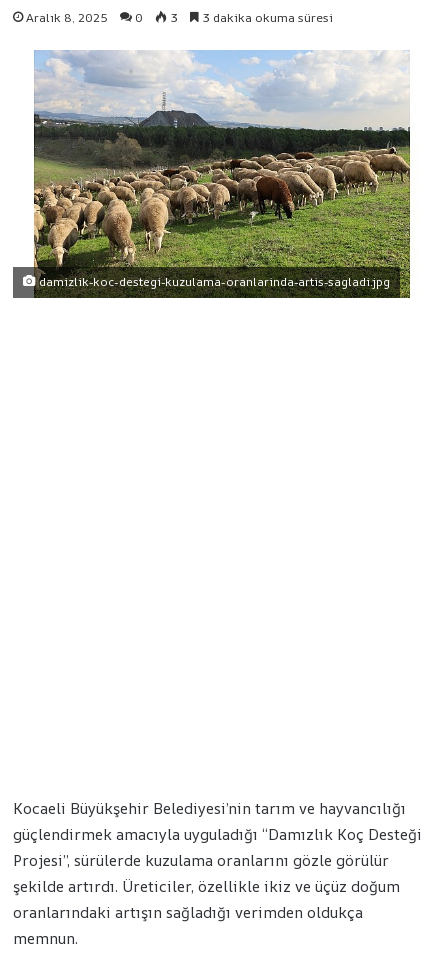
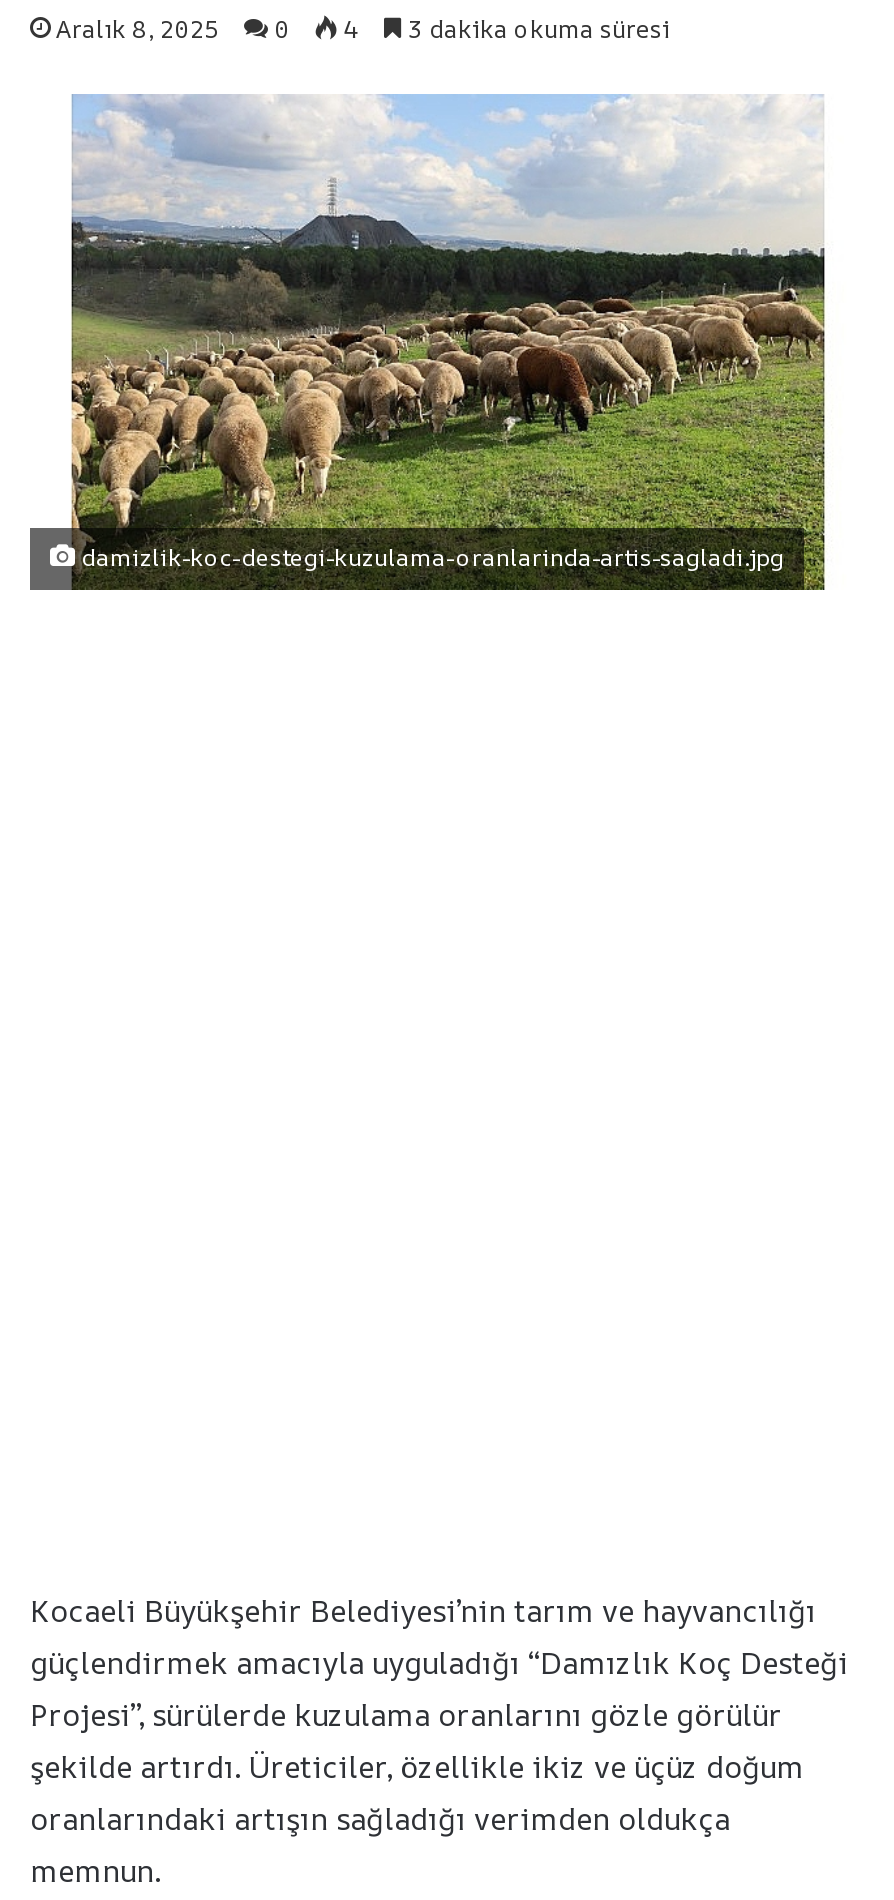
- Aralık 8, 2025 0 3 3 dakika okuma süresi
+ Aralık 8, 2025 0 4 3 dakika okuma süresi
